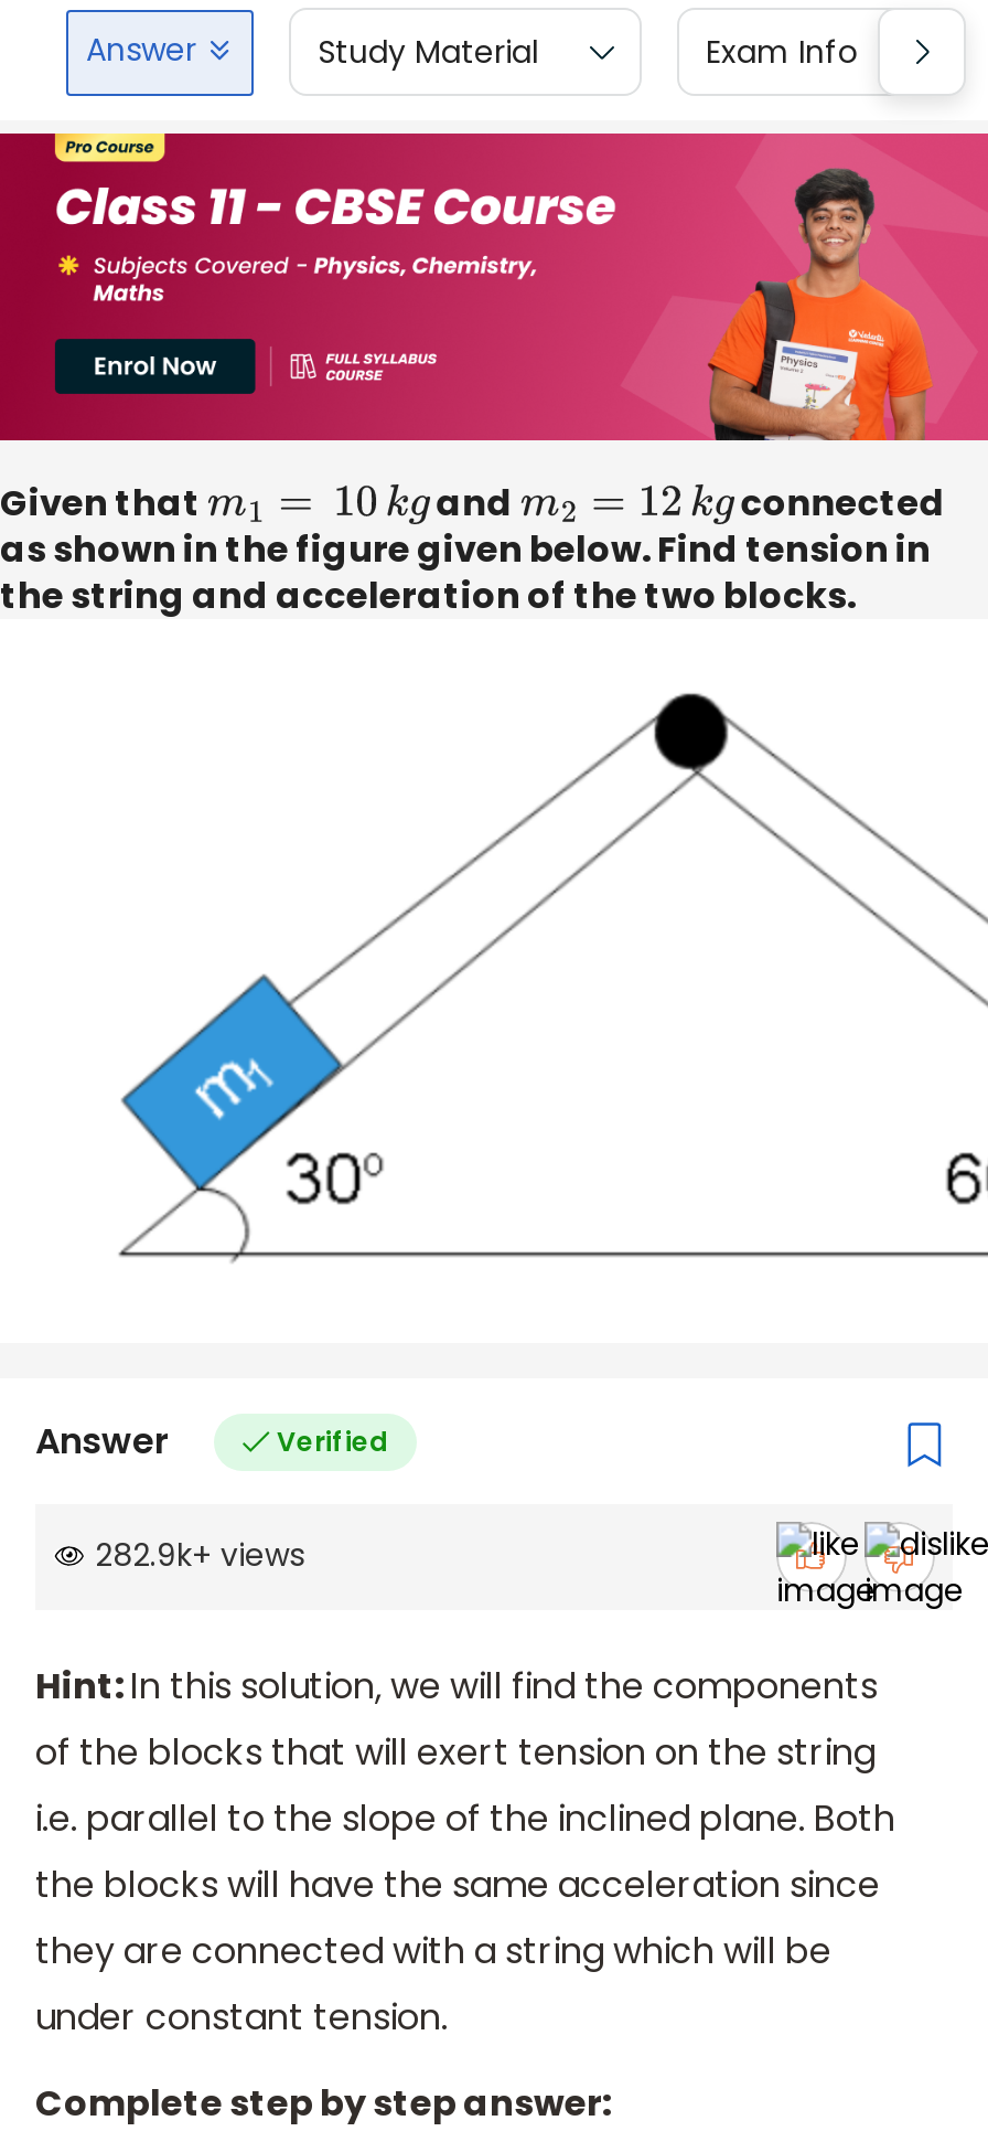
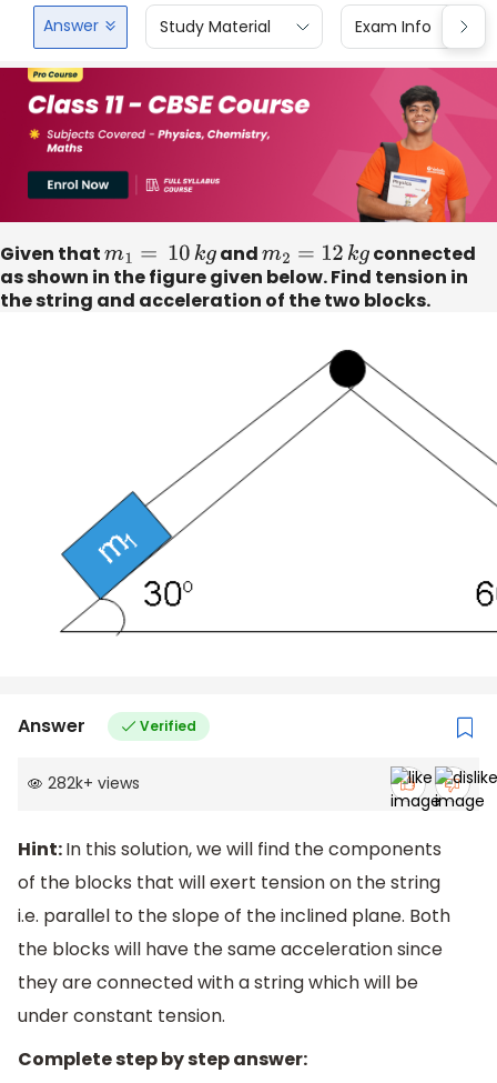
- 282.9k+ views
+ 282k+ views
